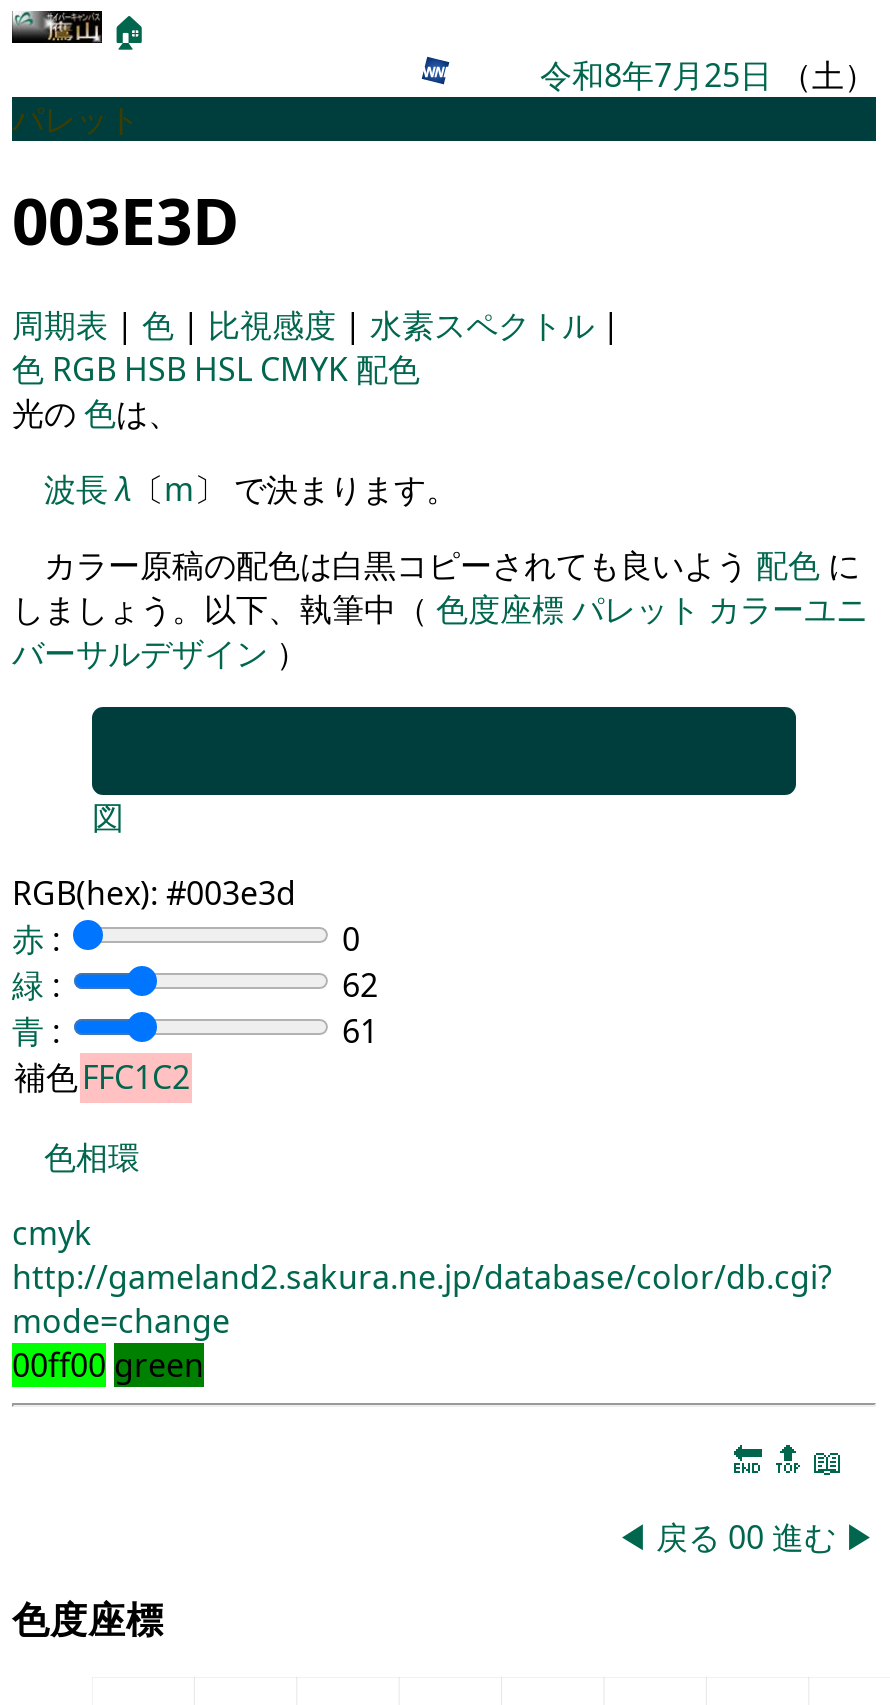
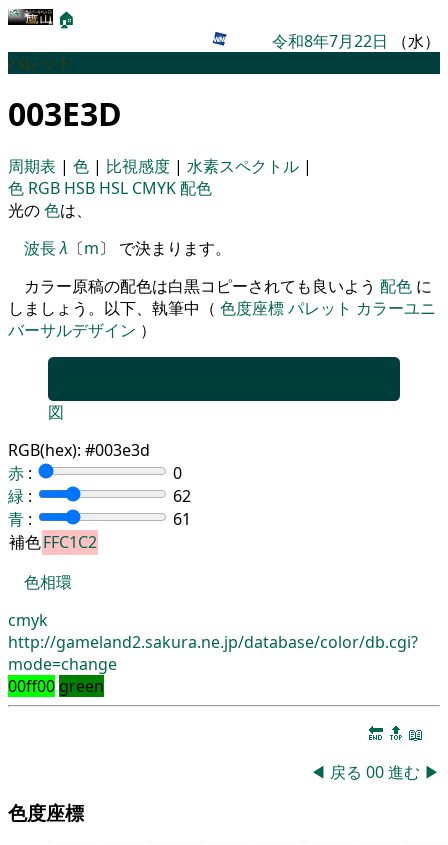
- 令和8年7月25日（土）
+ 令和8年7月22日（水）
